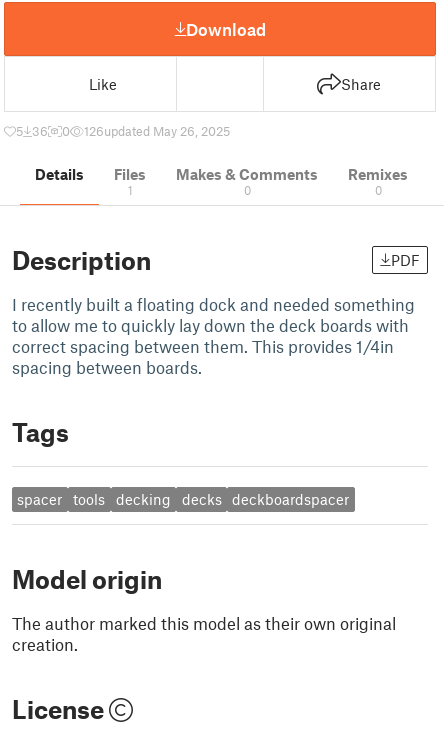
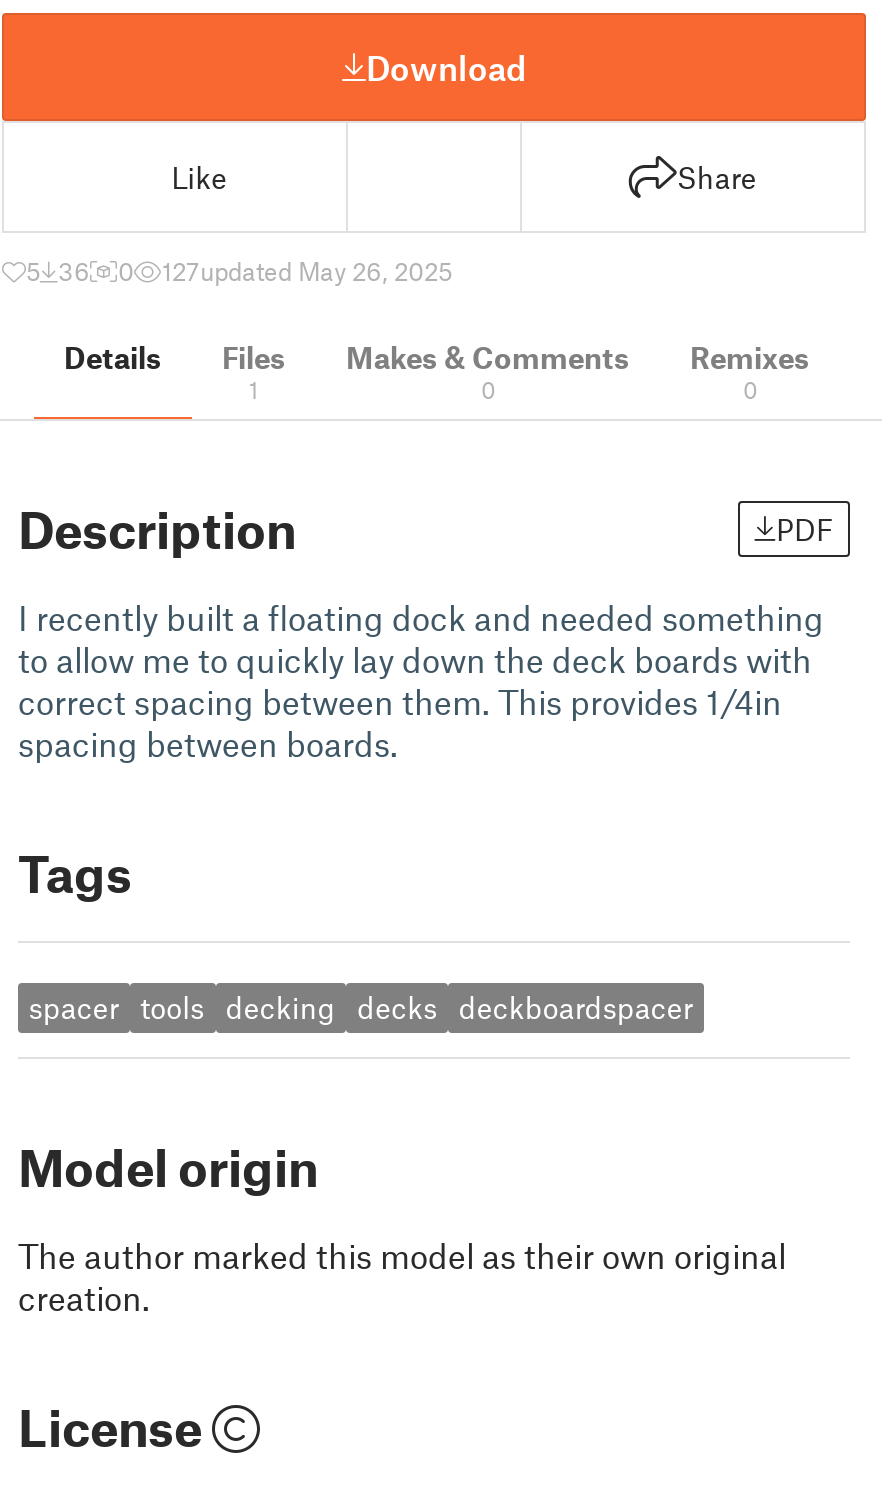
- 126updated May 26, 2025
+ 127updated May 26, 2025
